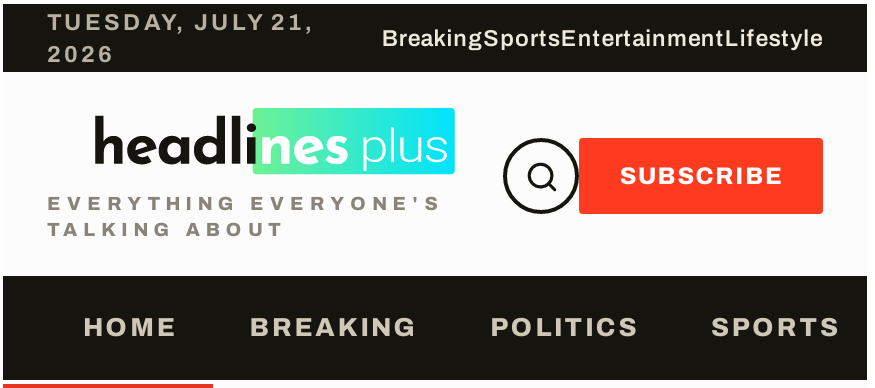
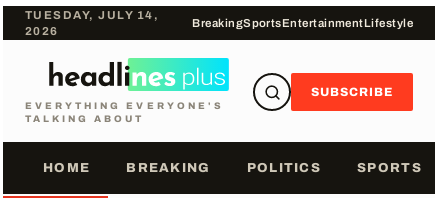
- TUESDAY, JULY 21,
+ TUESDAY, JULY 14,
